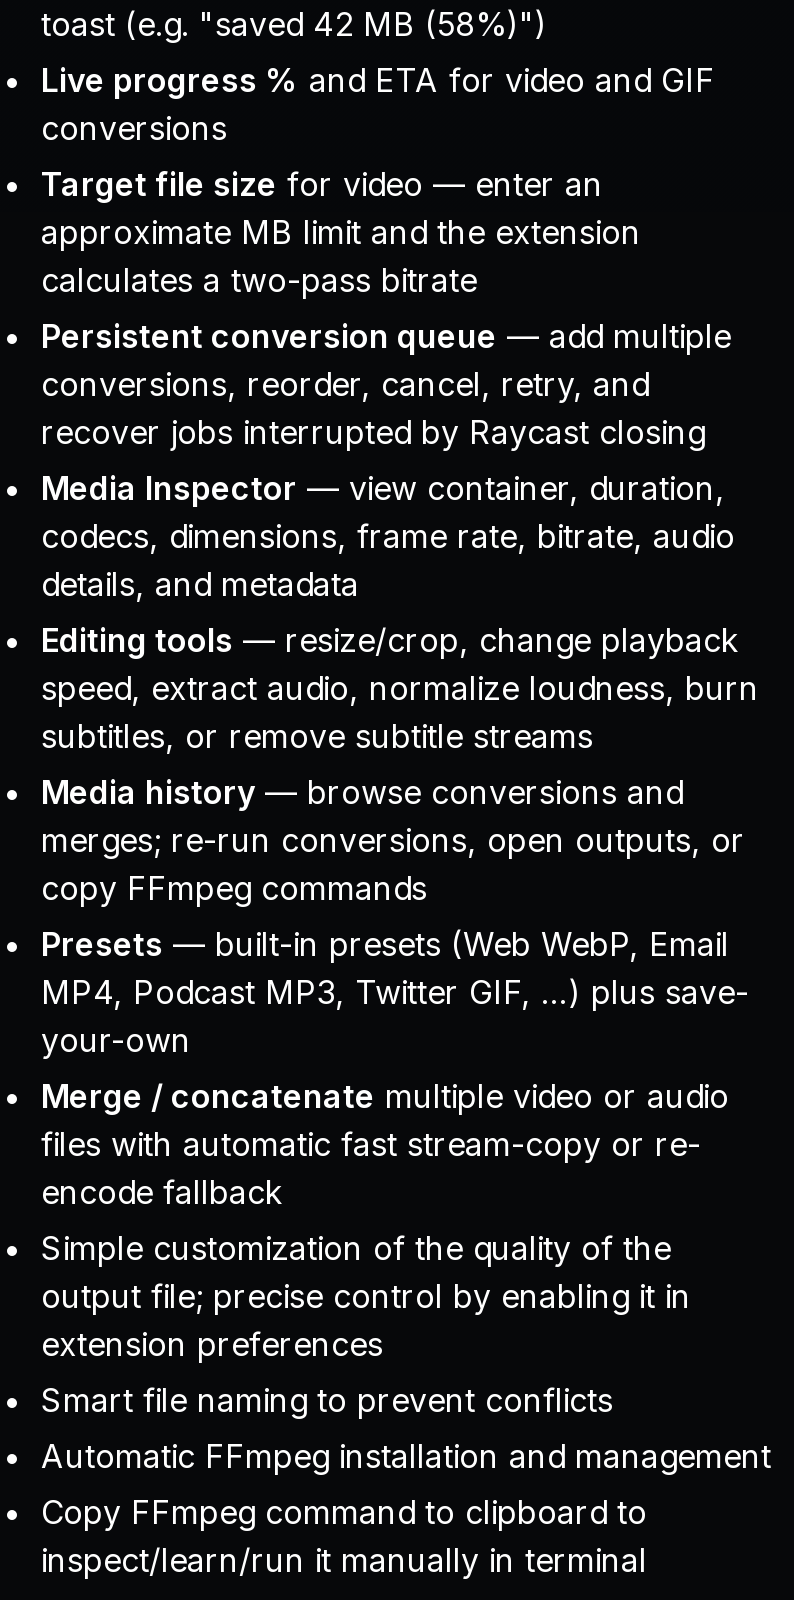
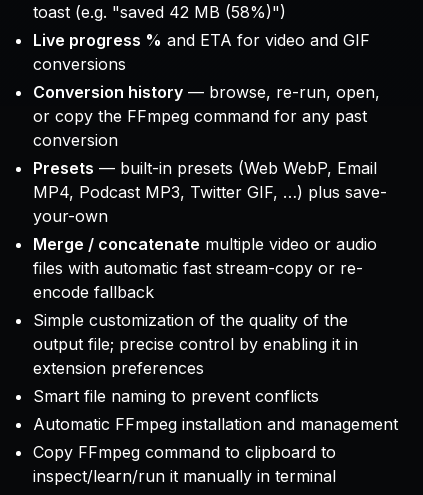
- Target file size for video — enter an
- approximate MB limit and the extension
- calculates a two-pass bitrate
- Persistent conversion queue — add multiple
- conversions, reorder, cancel, retry, and
- recover jobs interrupted by Raycast closing
- Media Inspector — view container, duration,
- codecs, dimensions, frame rate, bitrate, audio
- details, and metadata
- Editing tools — resize/crop, change playback
- speed, extract audio, normalize loudness, burn
- subtitles, or remove subtitle streams
- Media history — browse conversions and
- merges; re-run conversions, open outputs, or
- copy FFmpeg commands
+ Conversion history — browse, re-run, open,
+ or copy the FFmpeg command for any past
+ conversion
